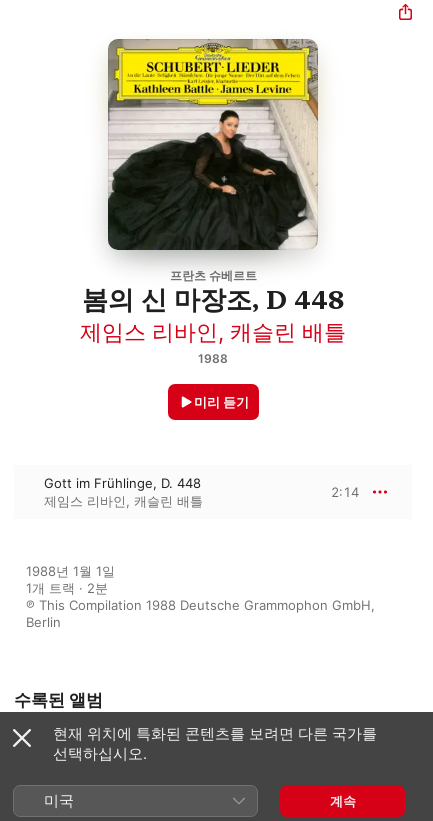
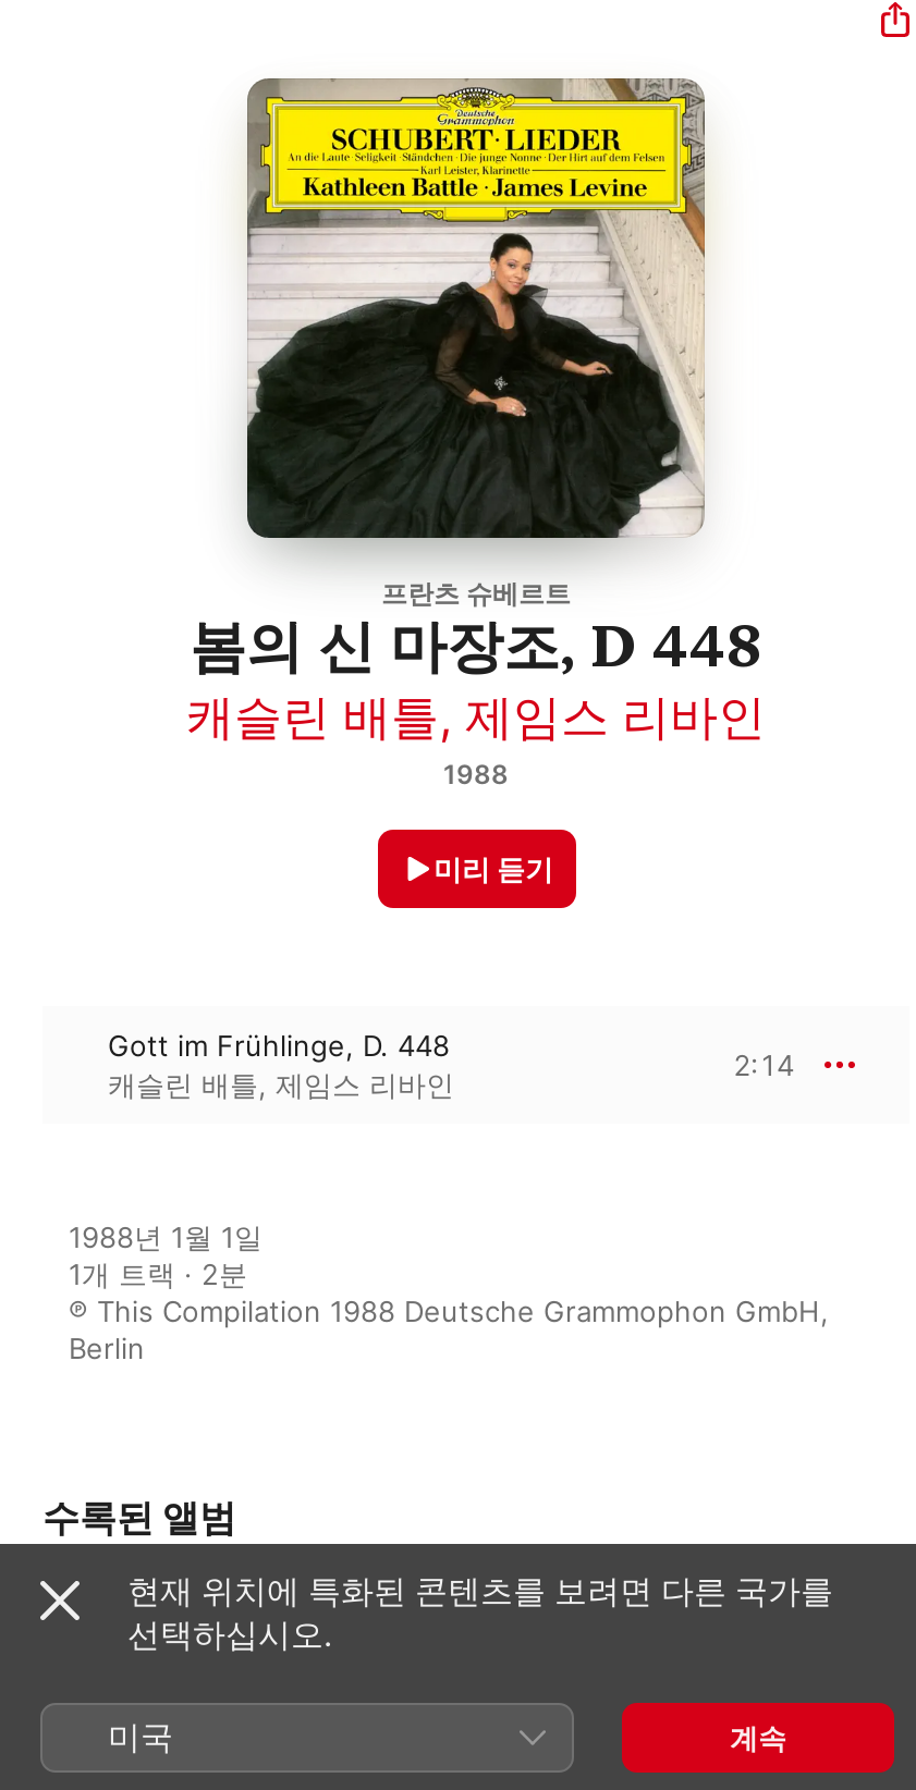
- 제임스 리바인, 캐슬린 배틀
+ 캐슬린 배틀, 제임스 리바인

- 제임스 리바인, 캐슬린 배틀
+ 캐슬린 배틀, 제임스 리바인
